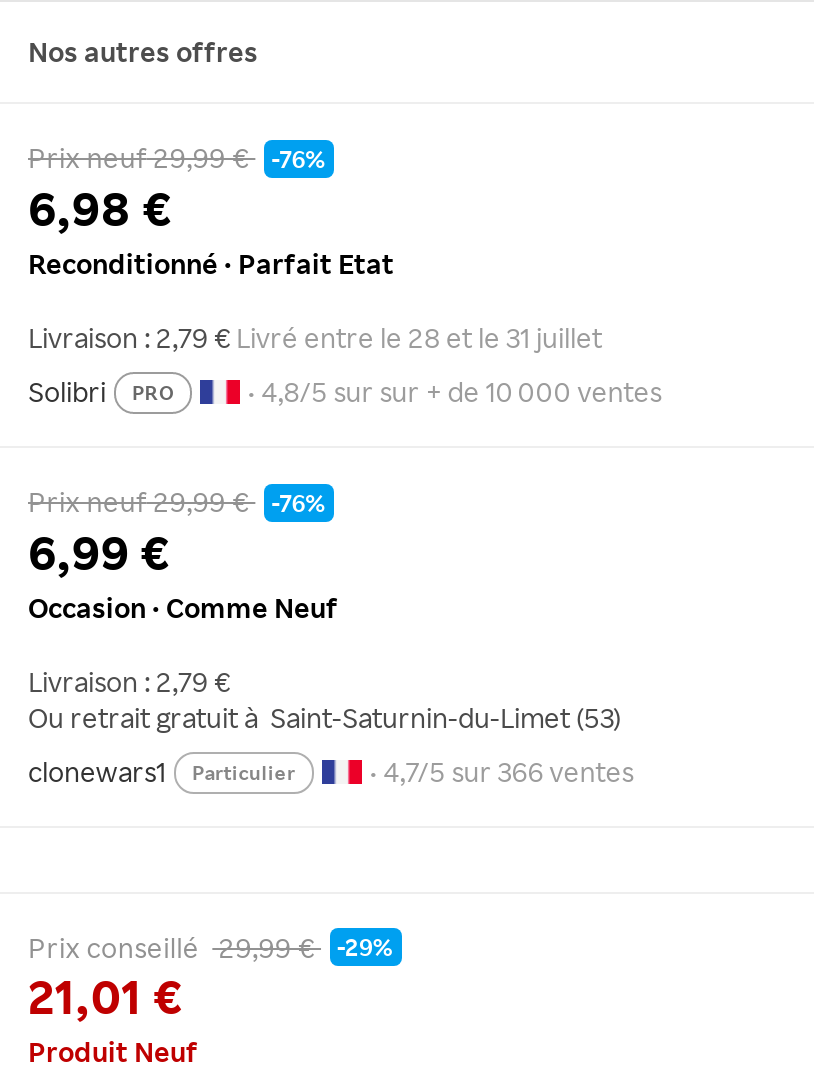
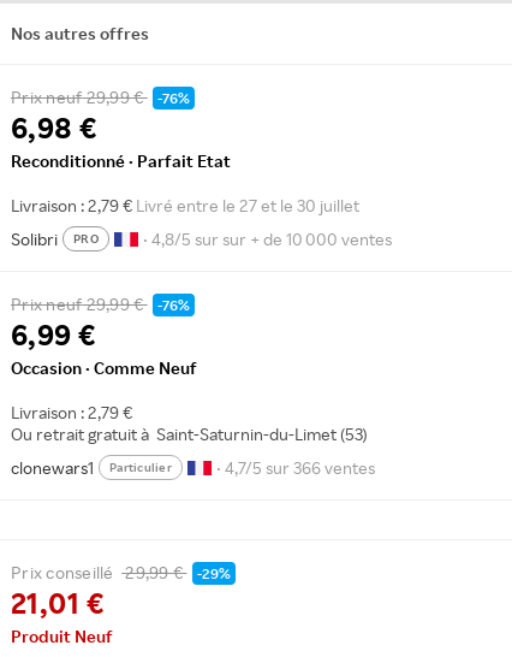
- Livraison : 2,79 €Livré entre le 28 et le 31 juillet
+ Livraison : 2,79 €Livré entre le 27 et le 30 juillet
